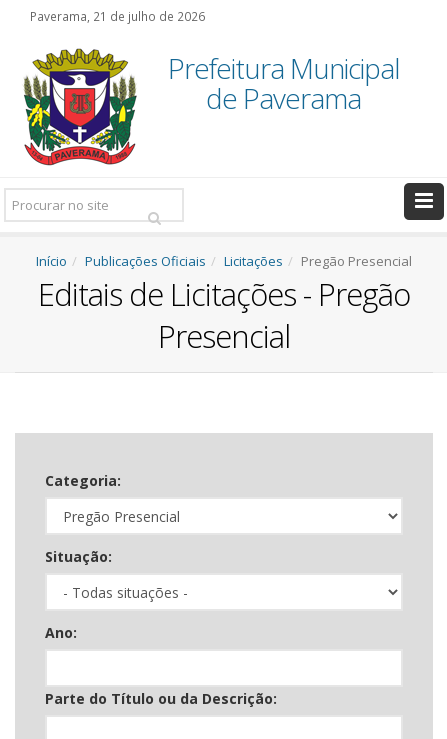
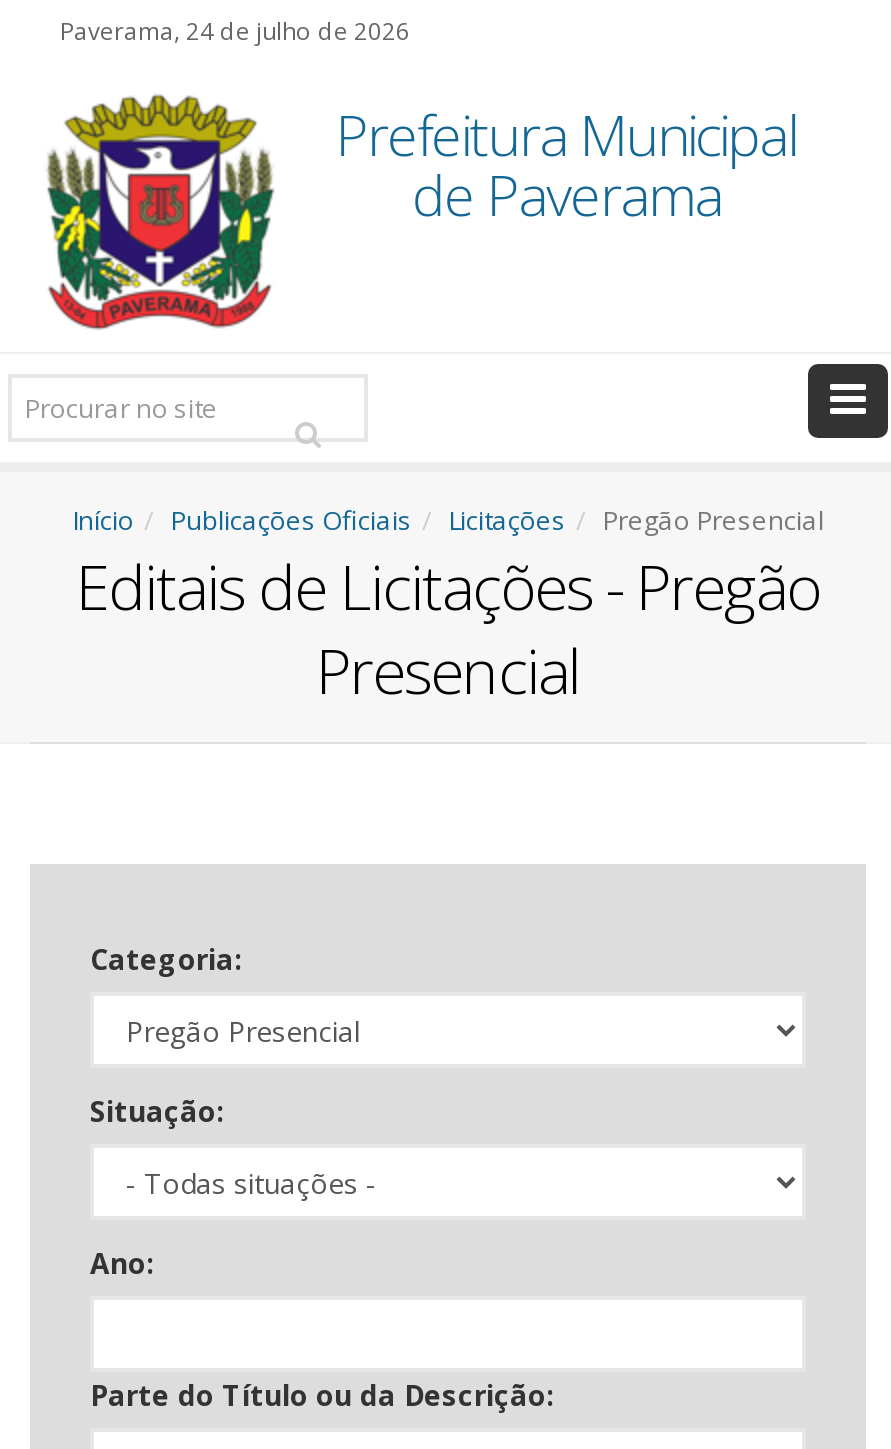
- Paverama, 21 de julho de 2026
+ Paverama, 24 de julho de 2026
